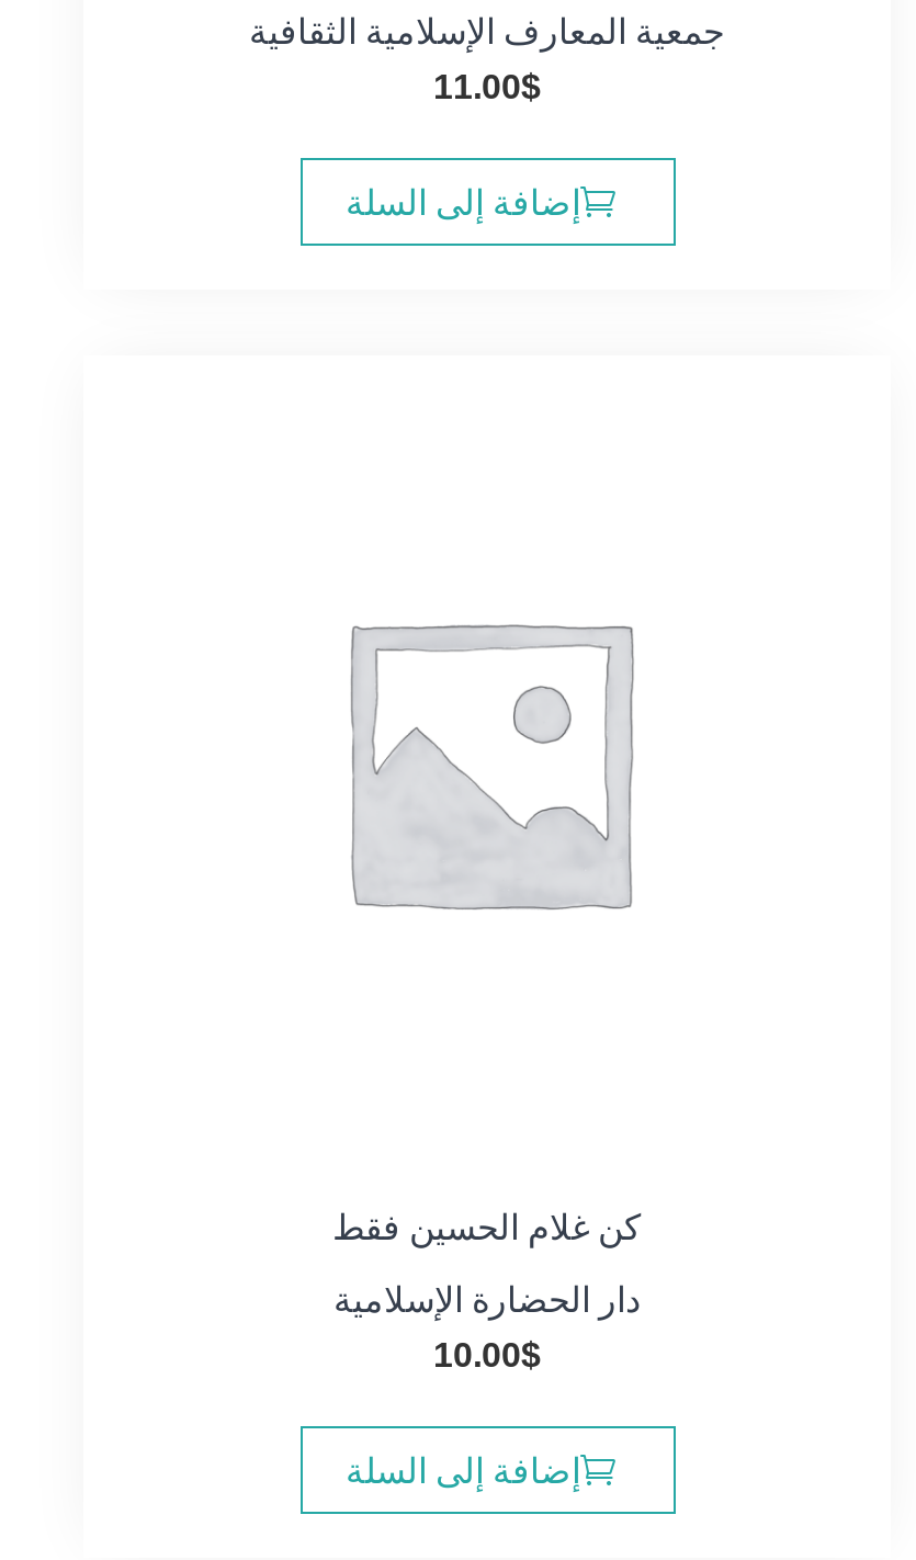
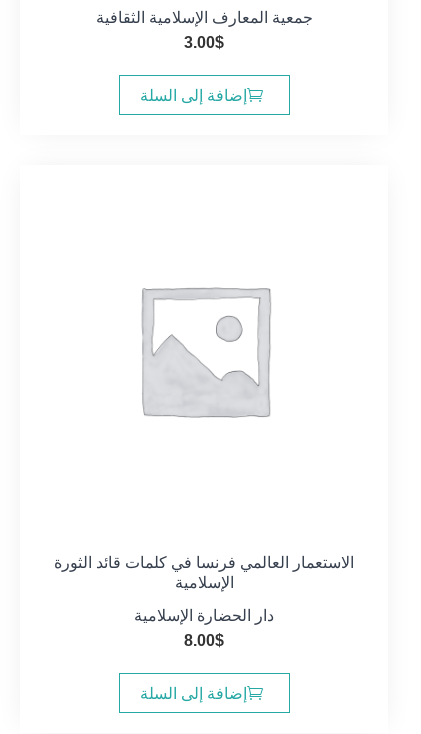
- 11.00$
+ 3.00$

- كن غلام الحسين فقط
+ الاستعمار العالمي فرنسا في كلمات قائد الثورة
+ الإسلامية

- 10.00$
+ 8.00$
